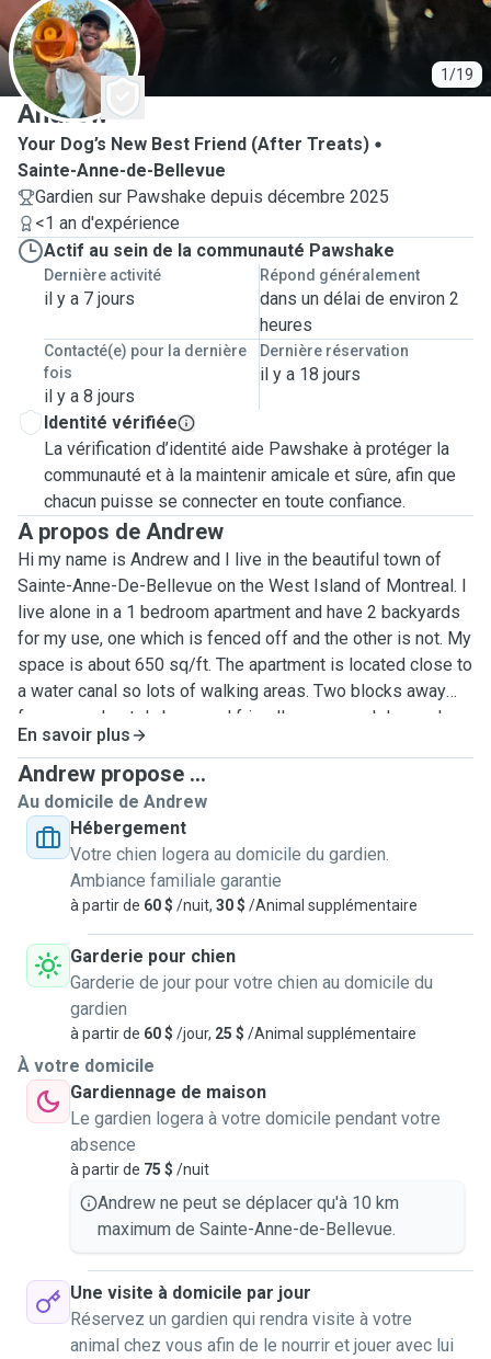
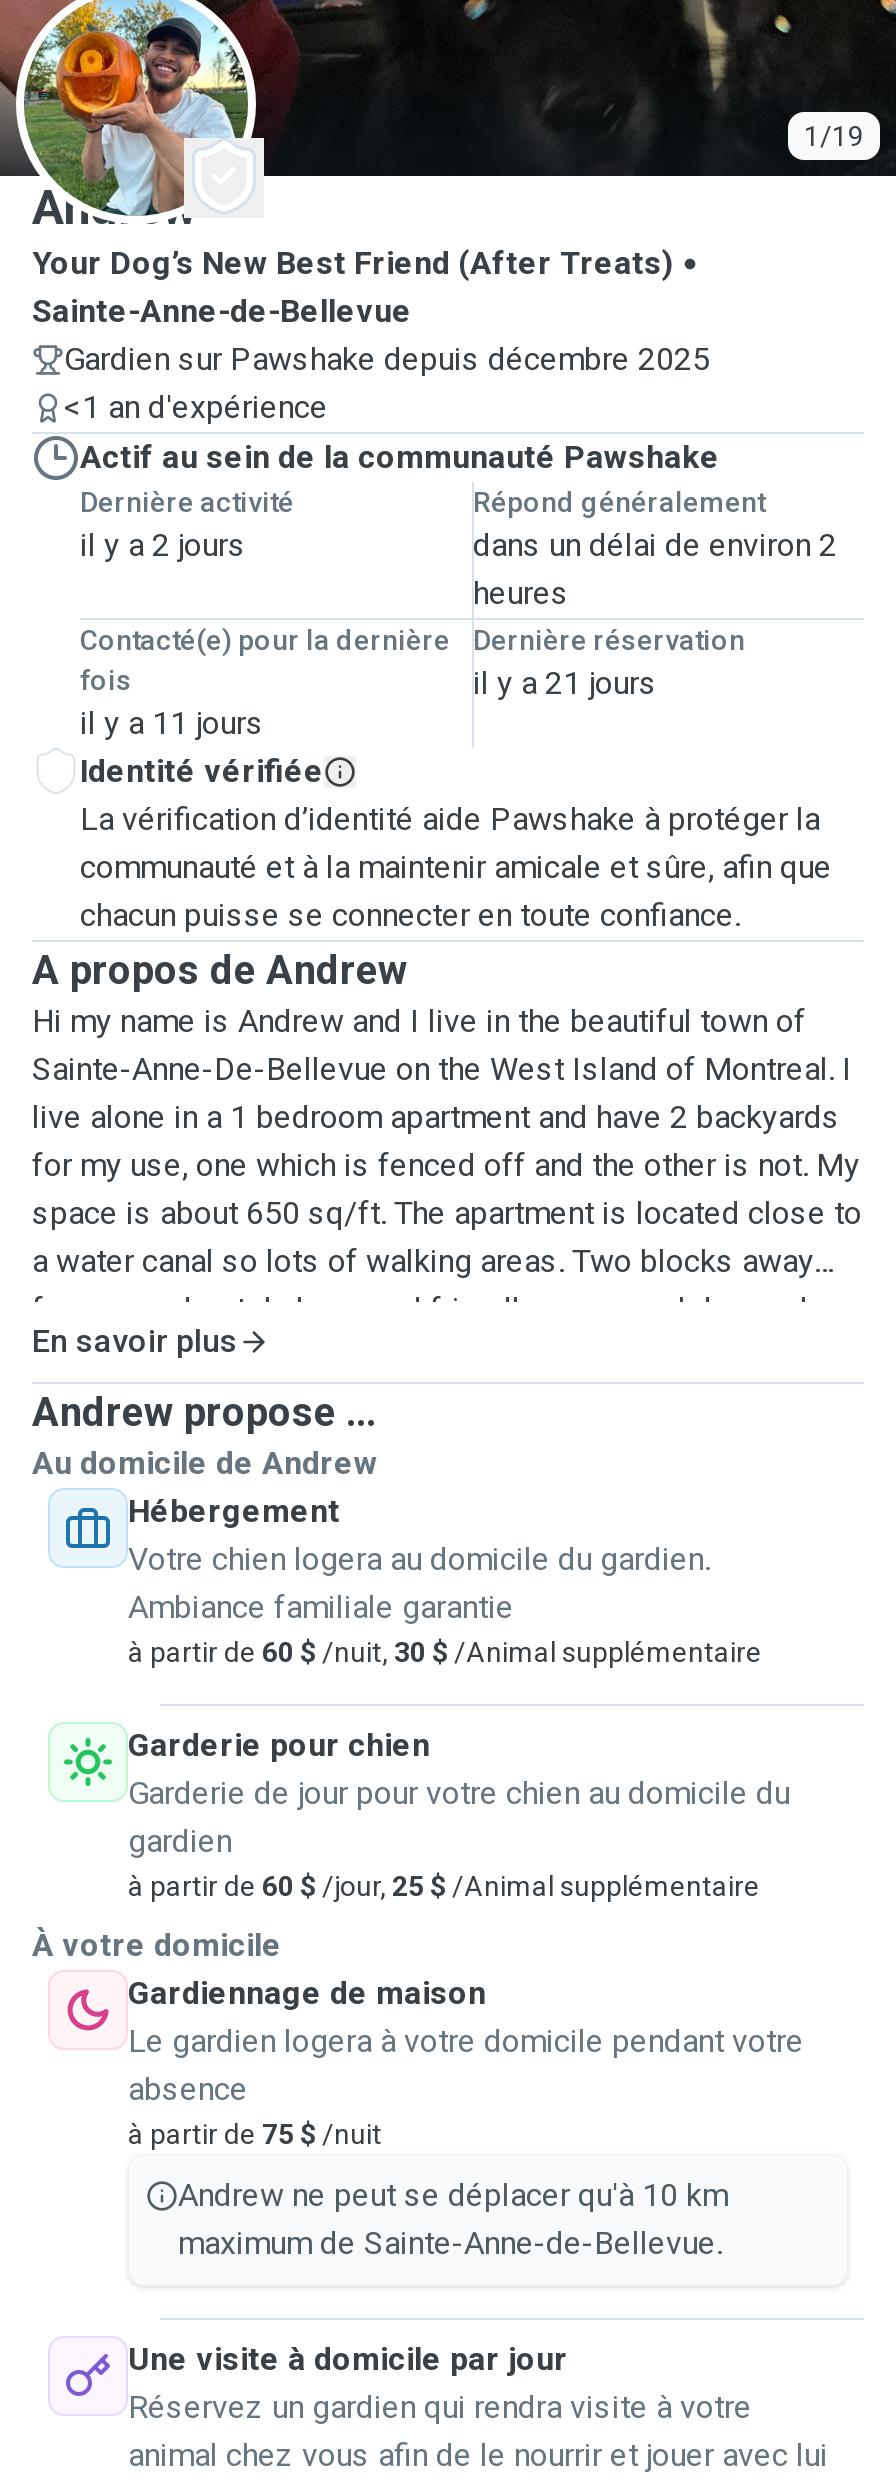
- il y a 7 jours
+ il y a 2 jours

- il y a 18 jours
+ il y a 21 jours

- il y a 8 jours
+ il y a 11 jours
